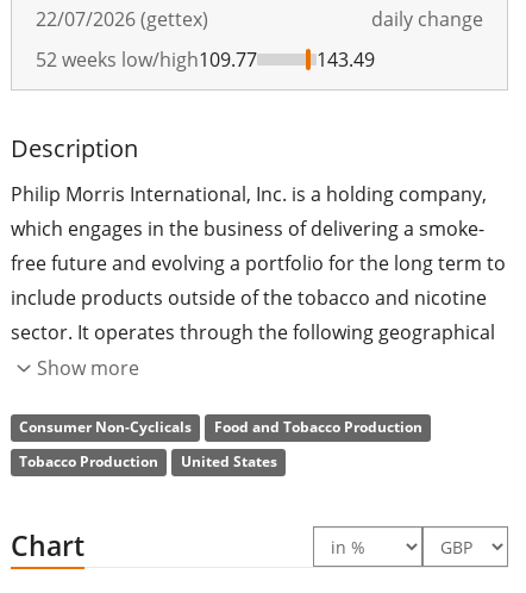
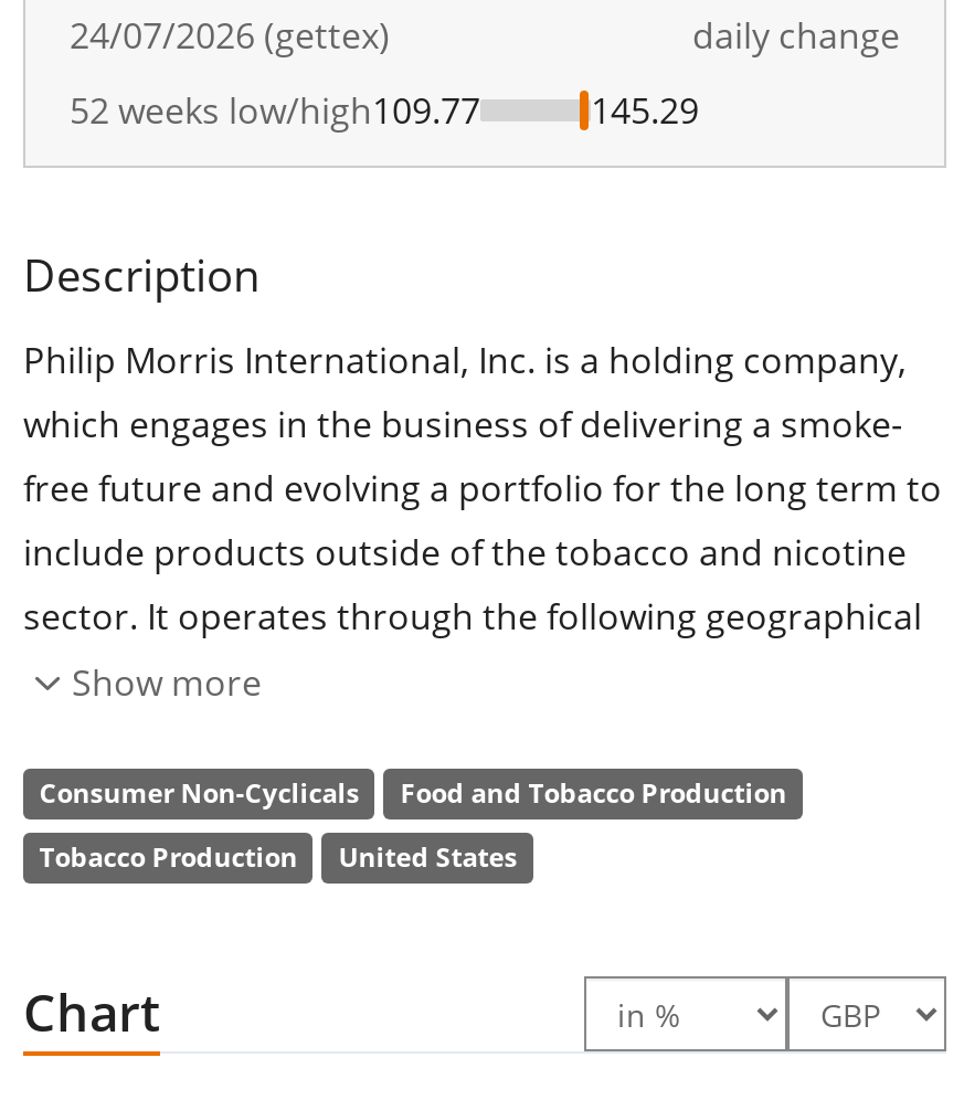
- 22/07/2026 (gettex)
+ 24/07/2026 (gettex)

- 143.49
+ 145.29
